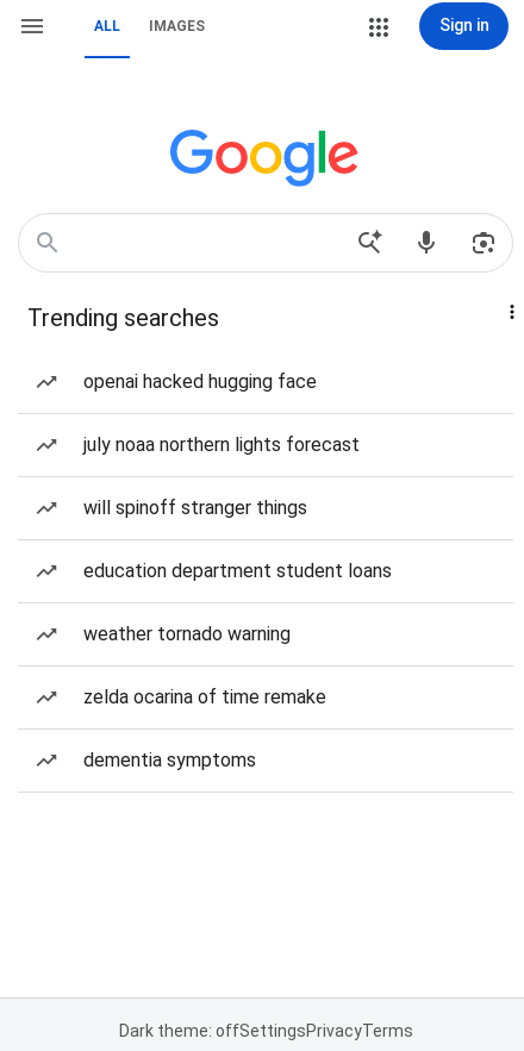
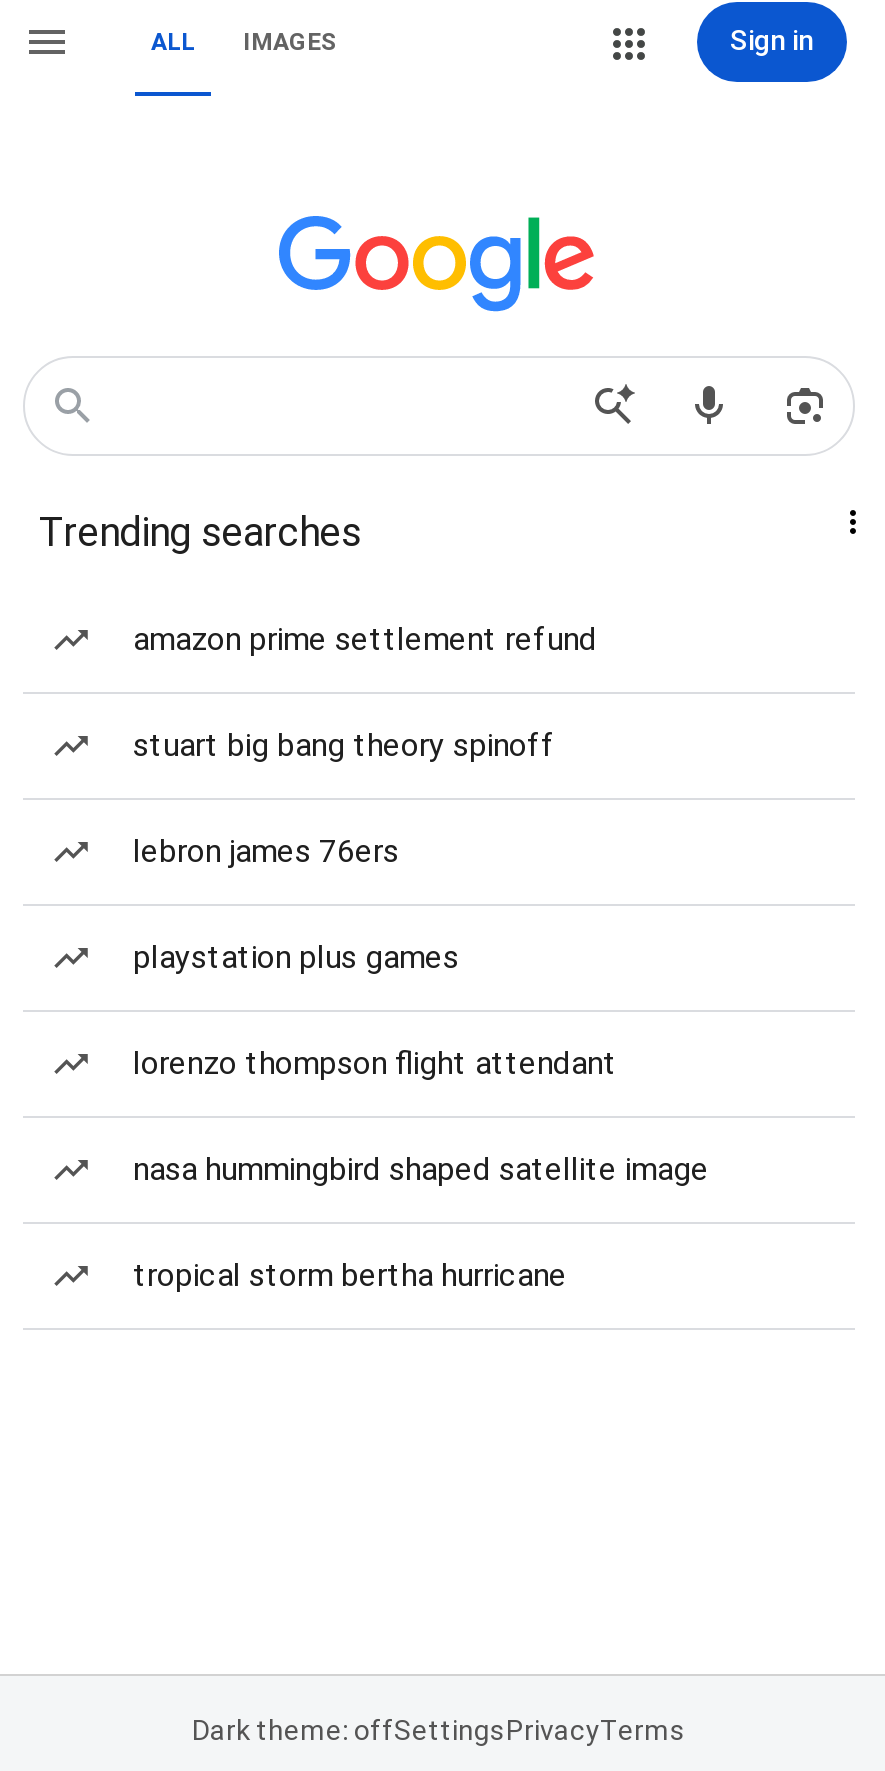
- openai hacked hugging face
+ amazon prime settlement refund

- july noaa northern lights forecast
+ stuart big bang theory spinoff

- will spinoff stranger things
+ lebron james 76ers

- education department student loans
+ playstation plus games

- weather tornado warning
+ lorenzo thompson flight attendant

- zelda ocarina of time remake
+ nasa hummingbird shaped satellite image

- dementia symptoms
+ tropical storm bertha hurricane
